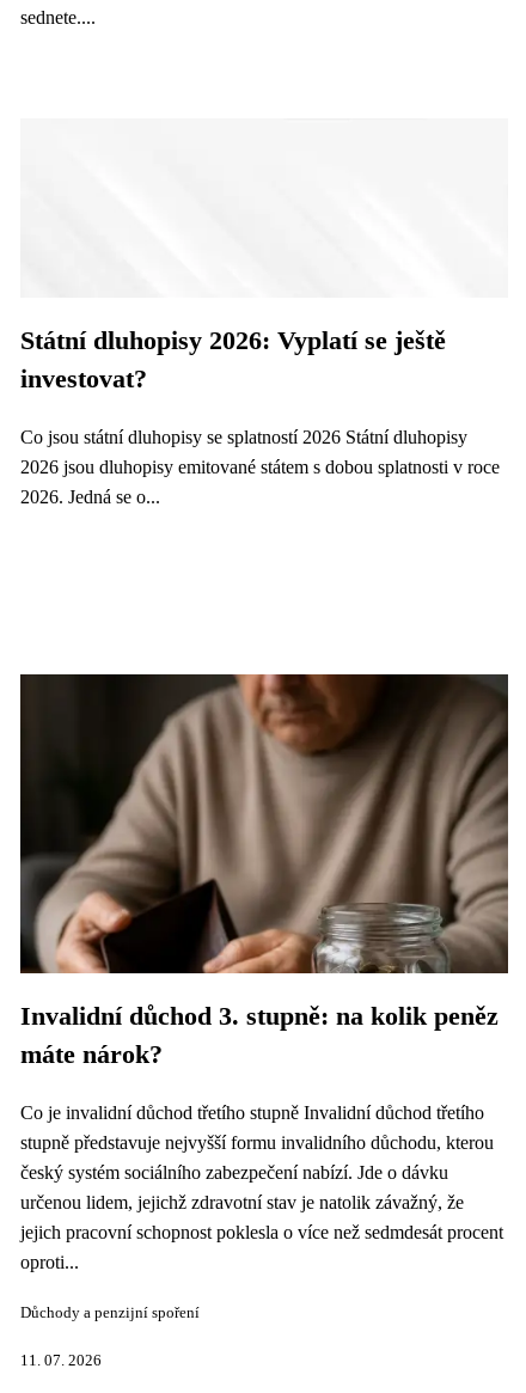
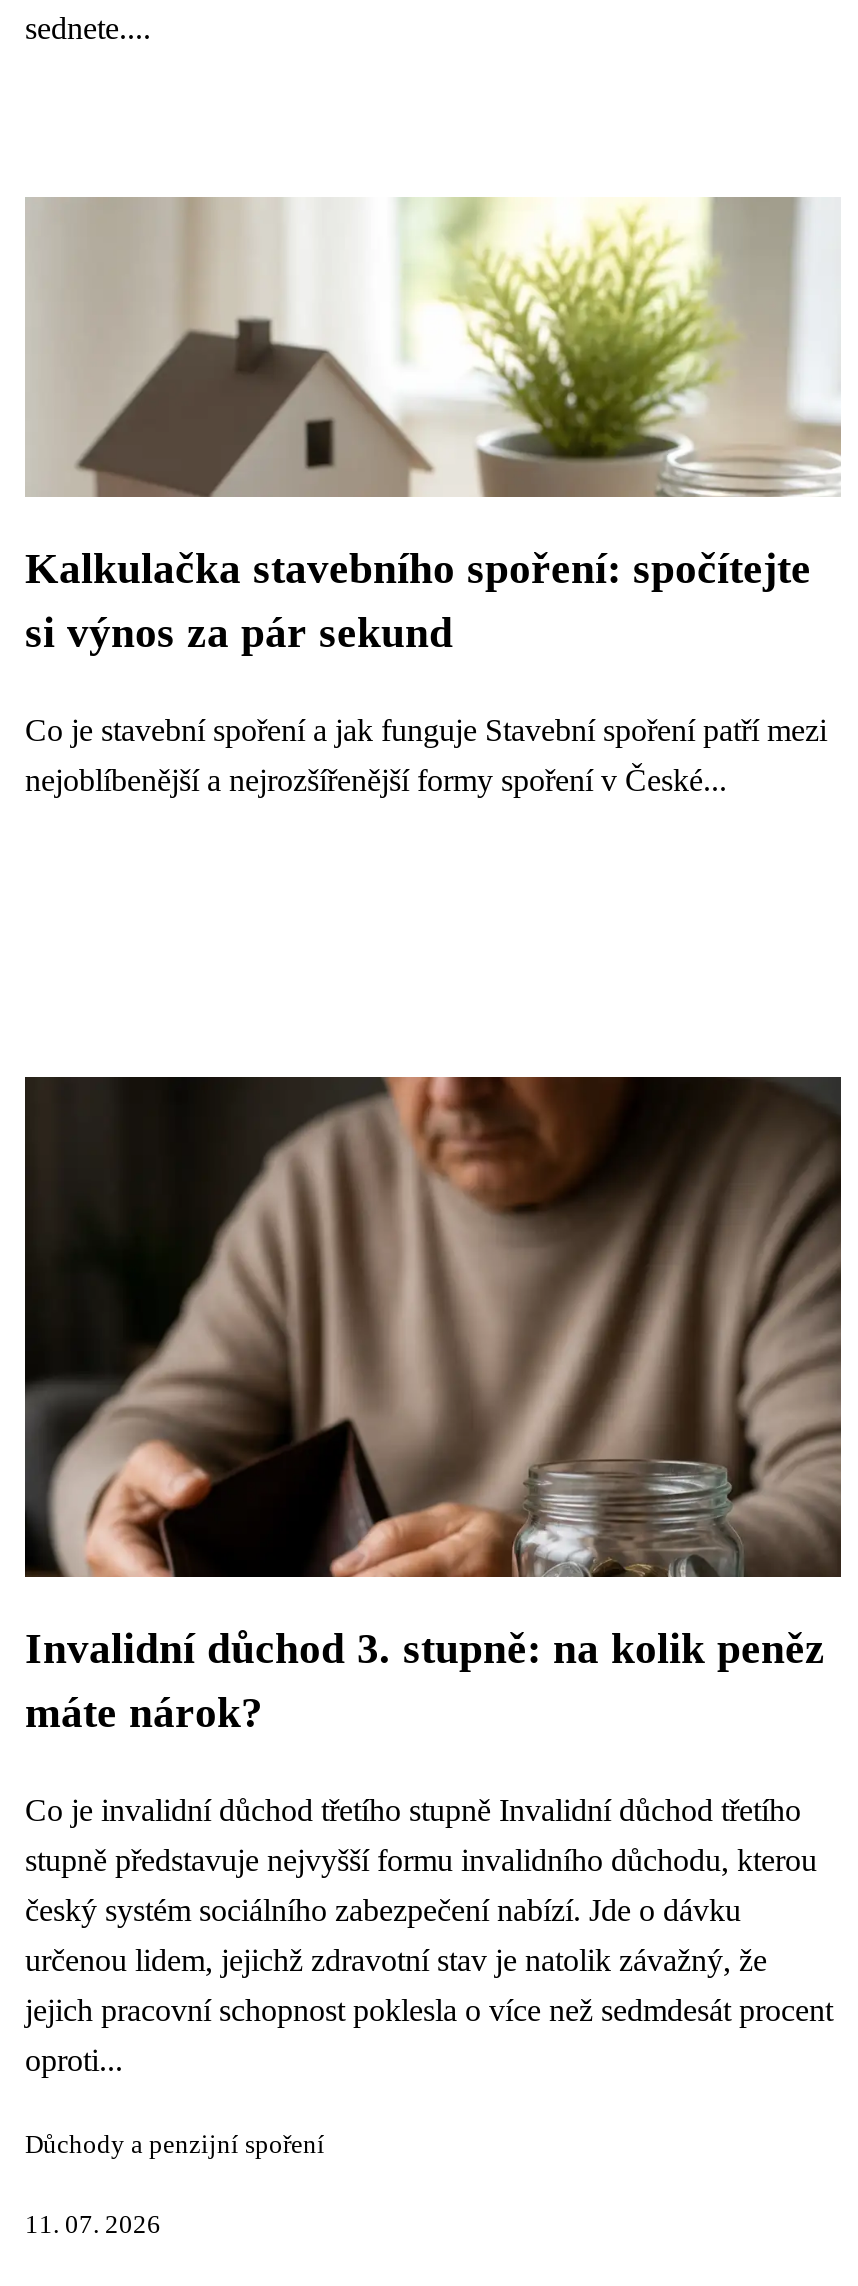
+ [image]

- Státní dluhopisy 2026: Vyplatí se ještě
- investovat?
- Co jsou státní dluhopisy se splatností 2026 Státní dluhopisy
- 2026 jsou dluhopisy emitované státem s dobou splatnosti v roce
- 2026. Jedná se o...
+ Kalkulačka stavebního spoření: spočítejte
+ si výnos za pár sekund
+ Co je stavební spoření a jak funguje Stavební spoření patří mezi
+ nejoblíbenější a nejrozšířenější formy spoření v České...
